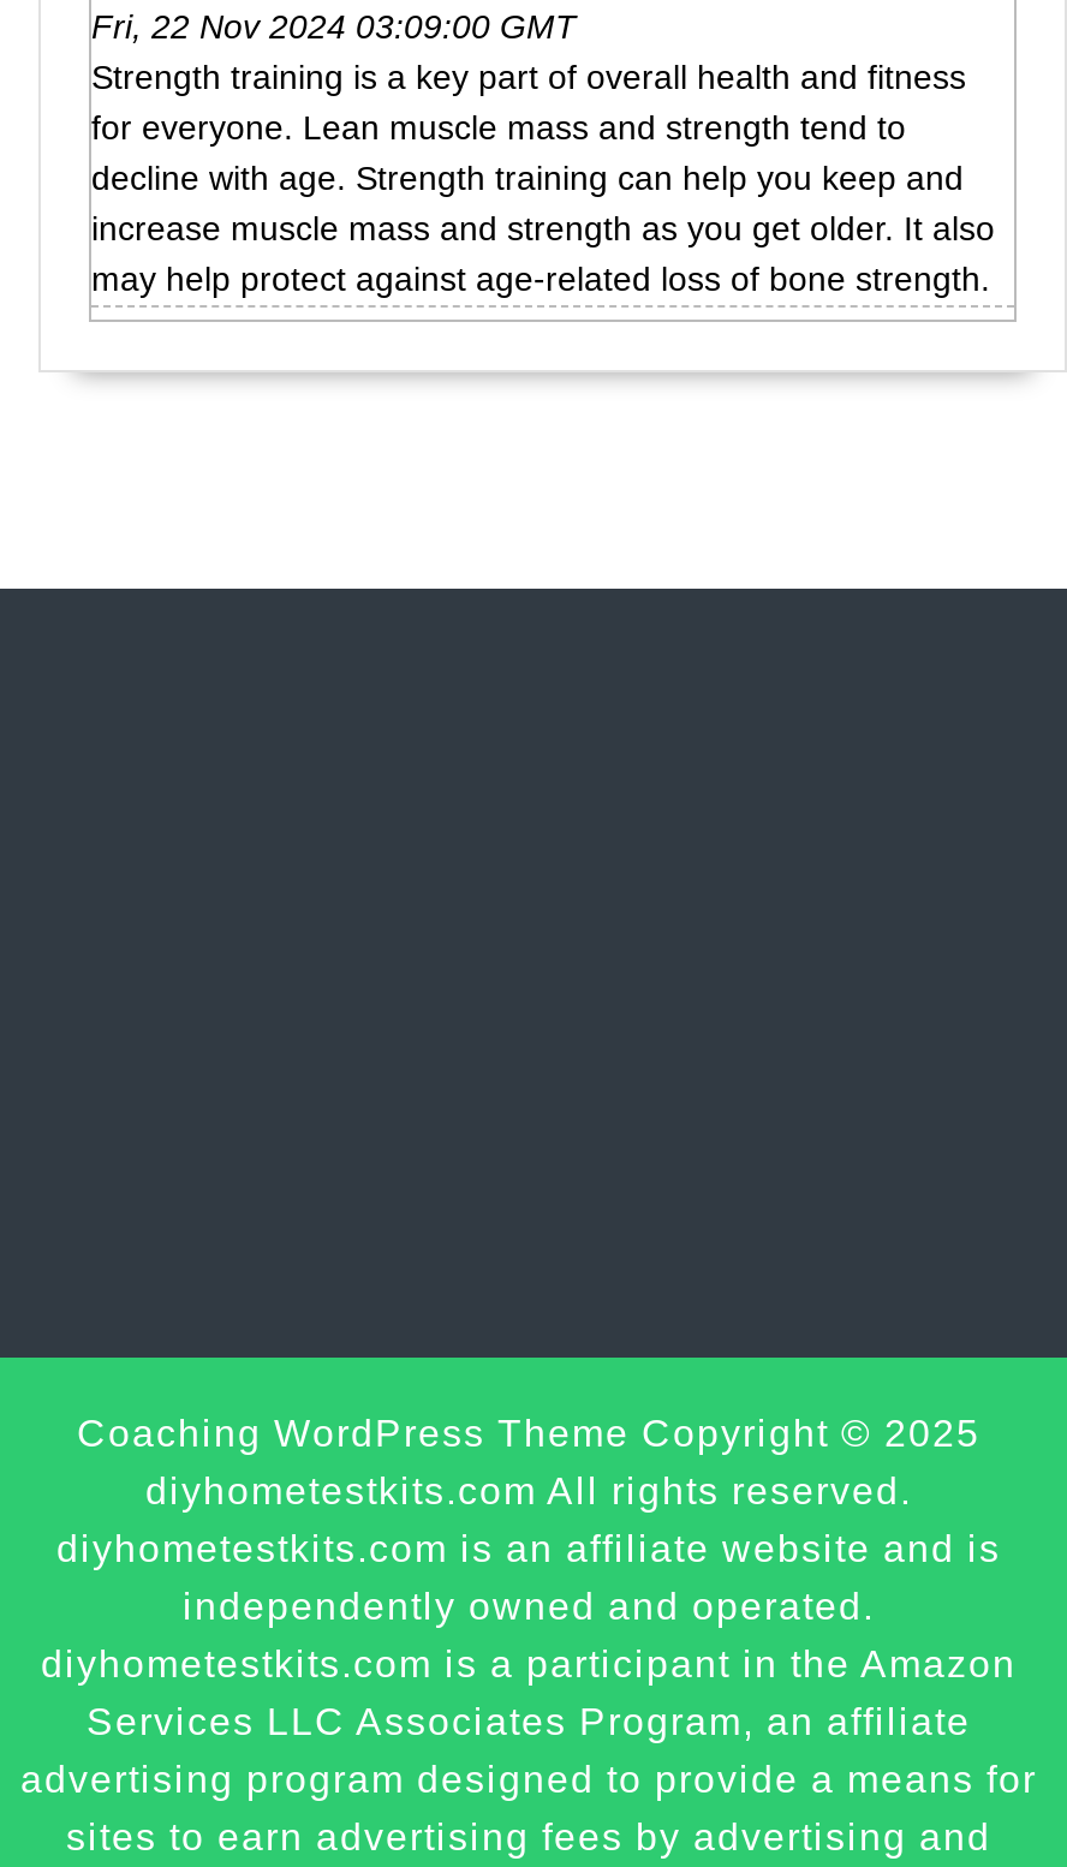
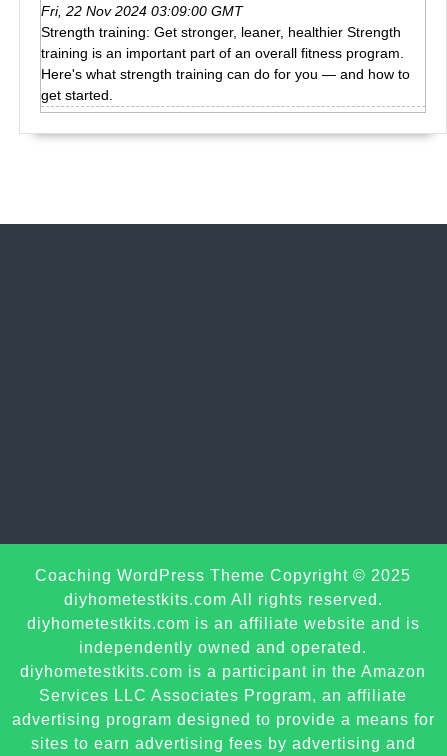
- Strength training is a key part of overall health and fitness
- for everyone. Lean muscle mass and strength tend to
- decline with age. Strength training can help you keep and
- increase muscle mass and strength as you get older. It also
- may help protect against age-related loss of bone strength.
+ Strength training: Get stronger, leaner, healthier Strength
+ training is an important part of an overall fitness program.
+ Here's what strength training can do for you — and how to
+ get started.
